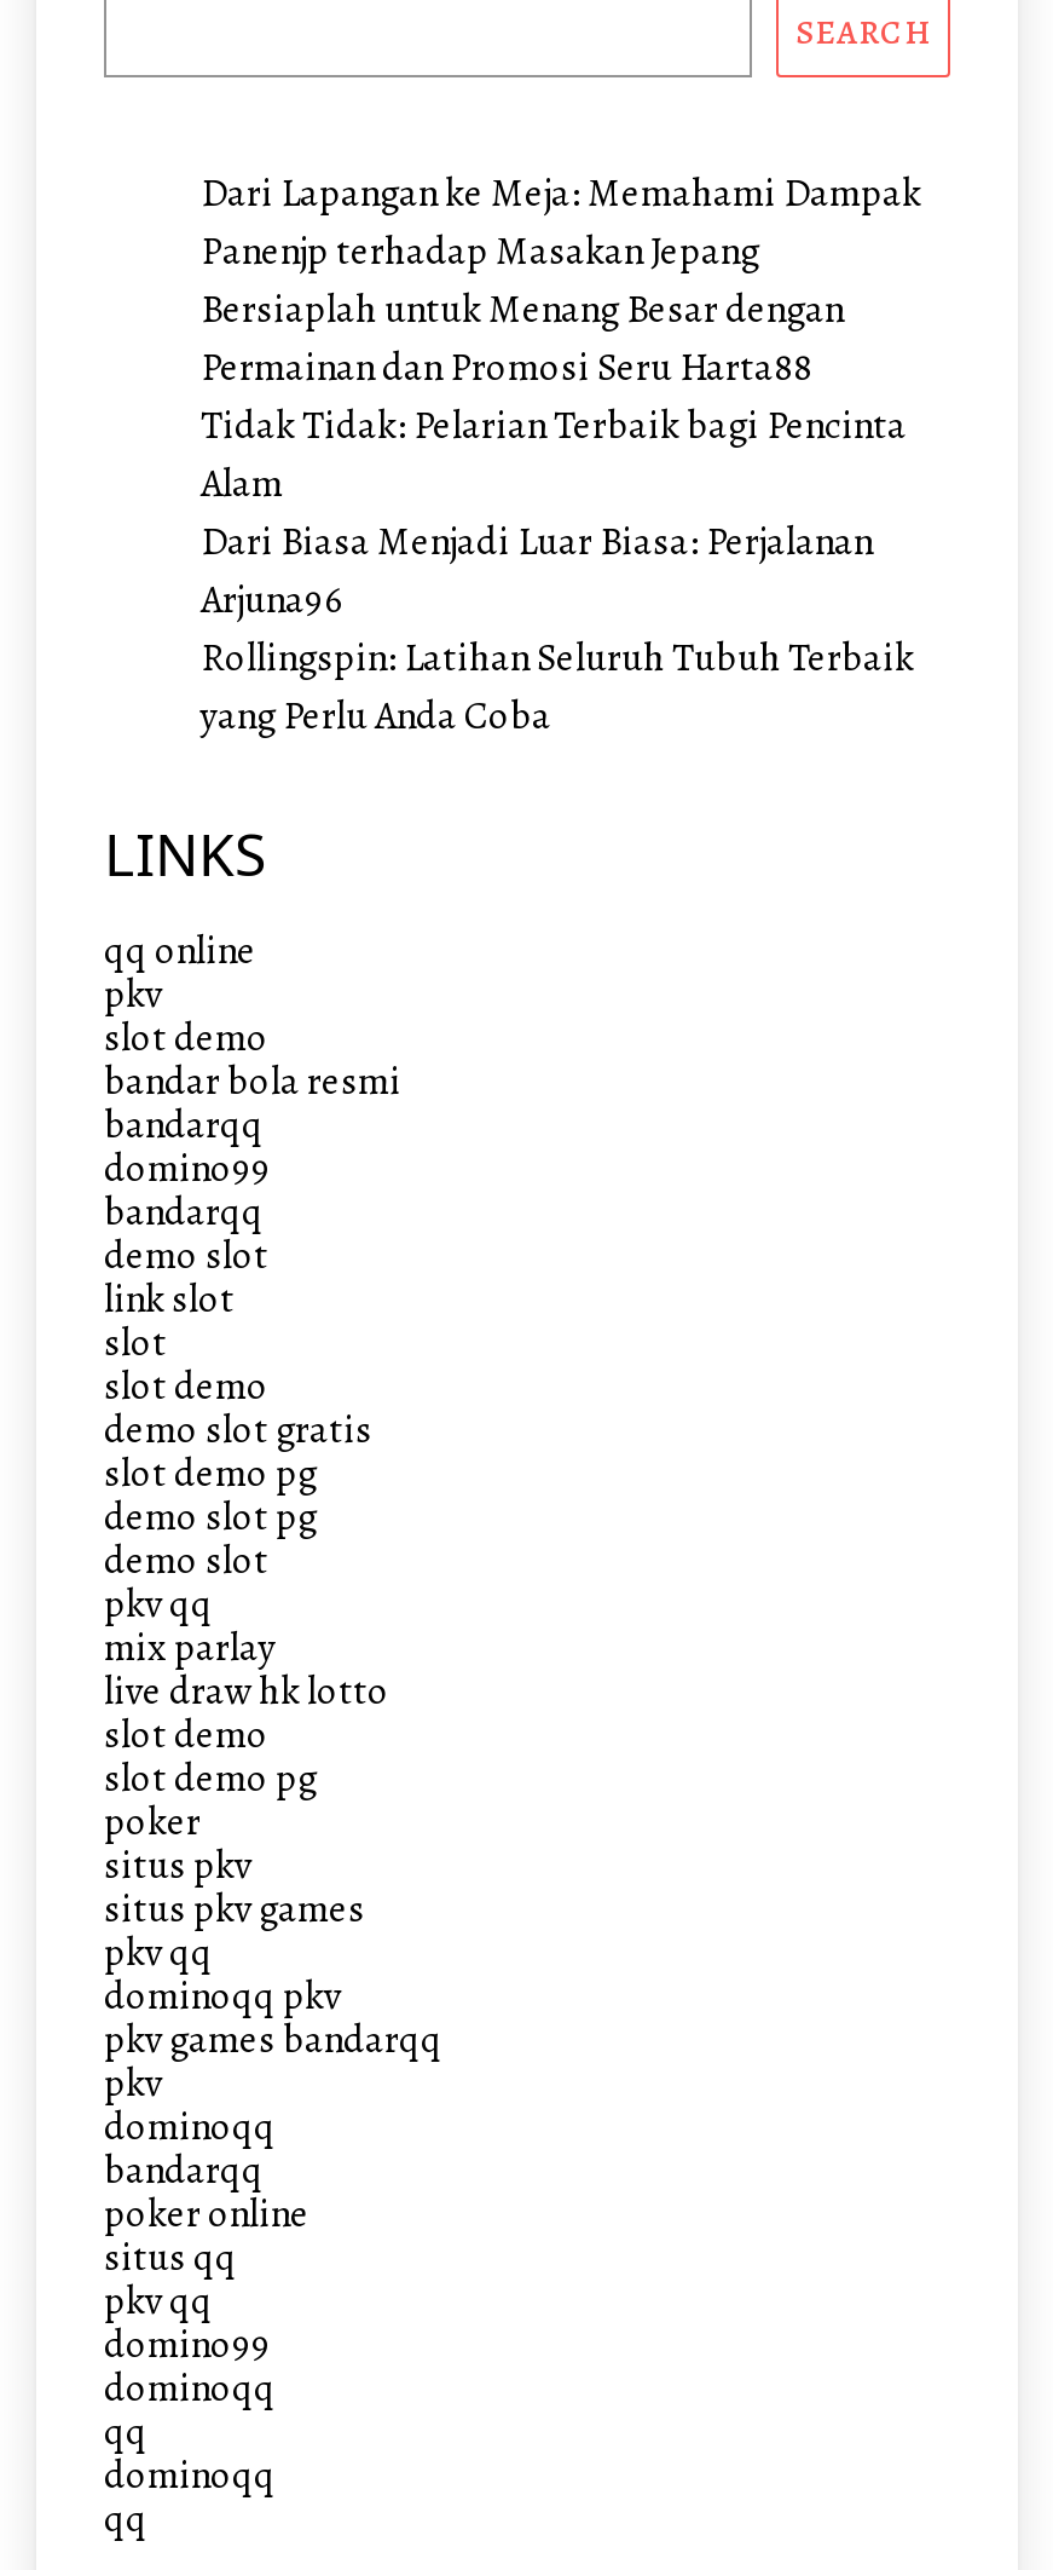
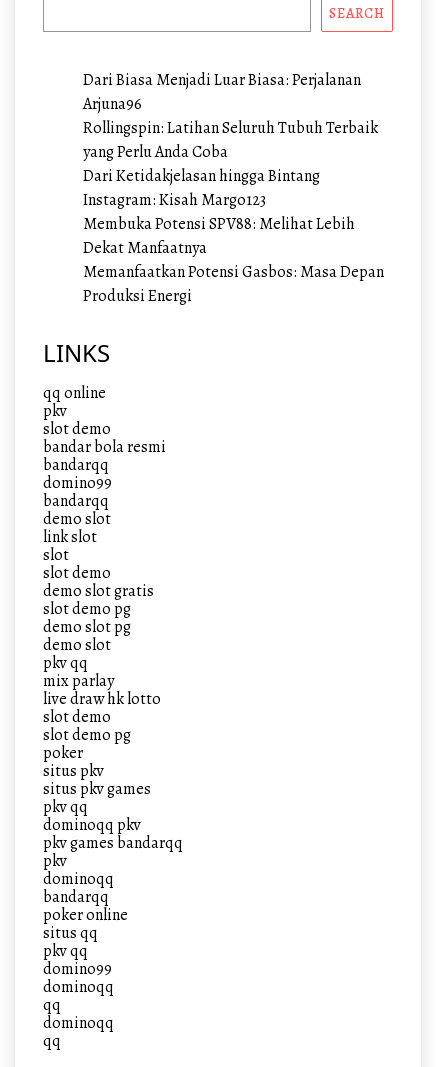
- Dari Lapangan ke Meja: Memahami Dampak
- Panenjp terhadap Masakan Jepang
- Bersiaplah untuk Menang Besar dengan
- Permainan dan Promosi Seru Harta88
- Tidak Tidak: Pelarian Terbaik bagi Pencinta
- Alam

moved up: Dari Biasa Menjadi Luar Biasa: Perjalanan | Arjuna96 | Rollingspin: Latihan Seluruh Tubuh Terbaik | yang Perlu Anda Coba

+ Dari Ketidakjelasan hingga Bintang
+ Instagram: Kisah Margo123
+ Membuka Potensi SPV88: Melihat Lebih
+ Dekat Manfaatnya
+ Memanfaatkan Potensi Gasbos: Masa Depan
+ Produksi Energi
